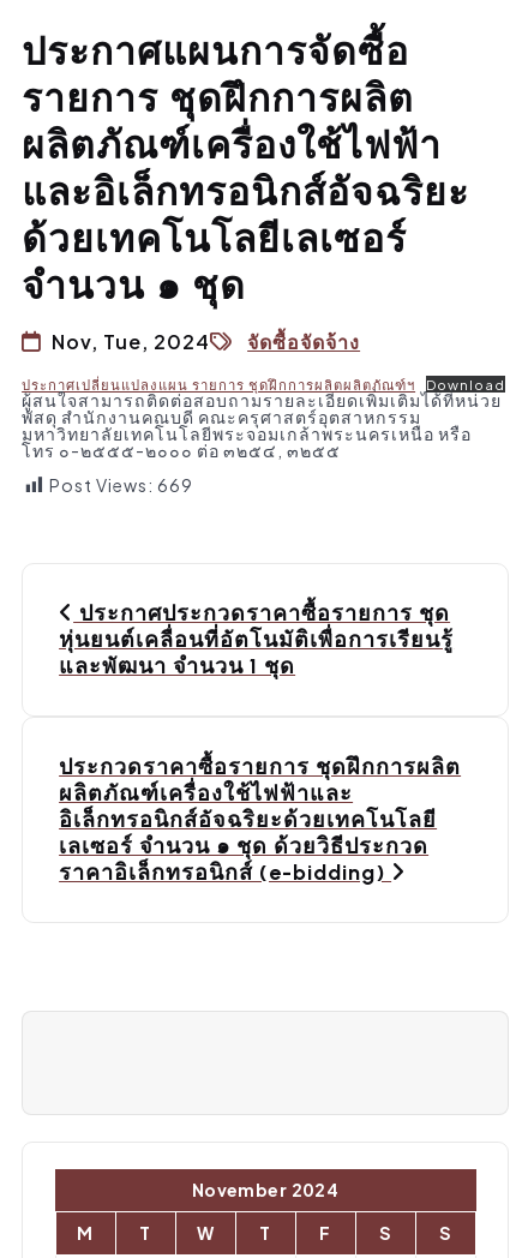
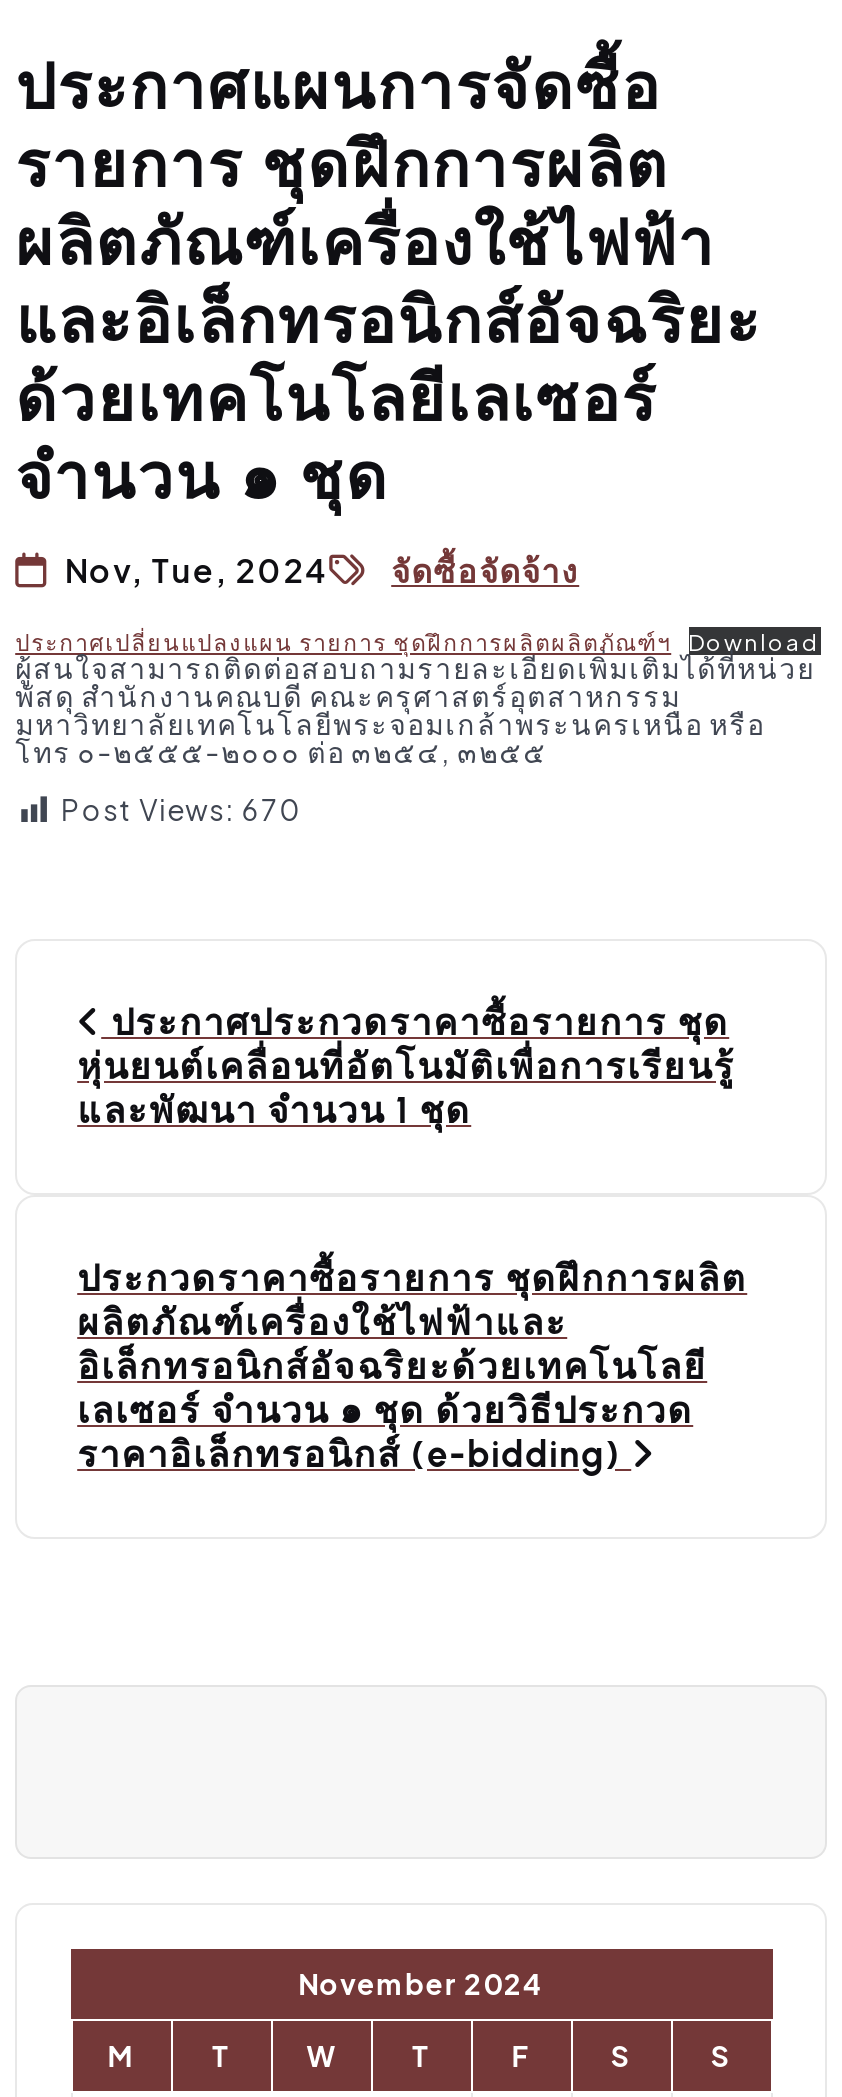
- Post Views: 669
+ Post Views: 670
